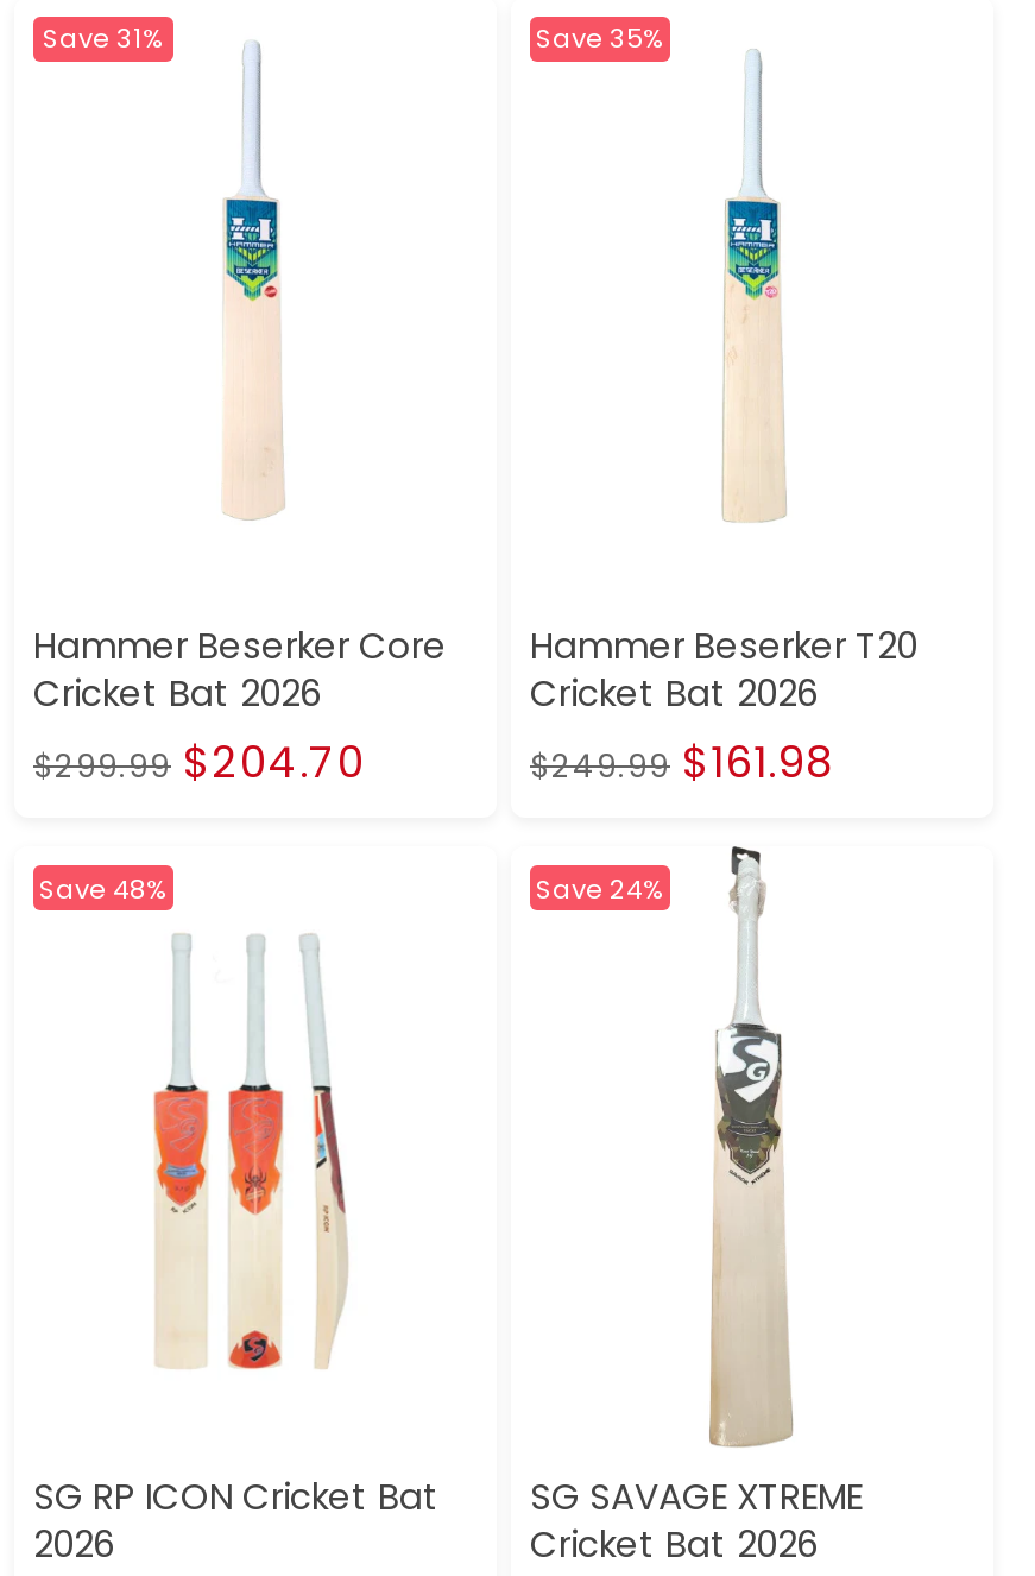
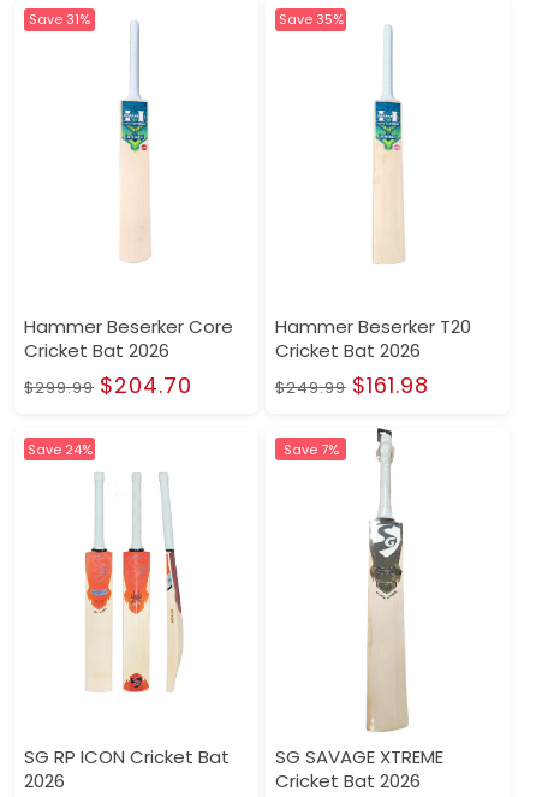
- Save 48%
+ Save 24%

- Save 24%
+ Save 7%
